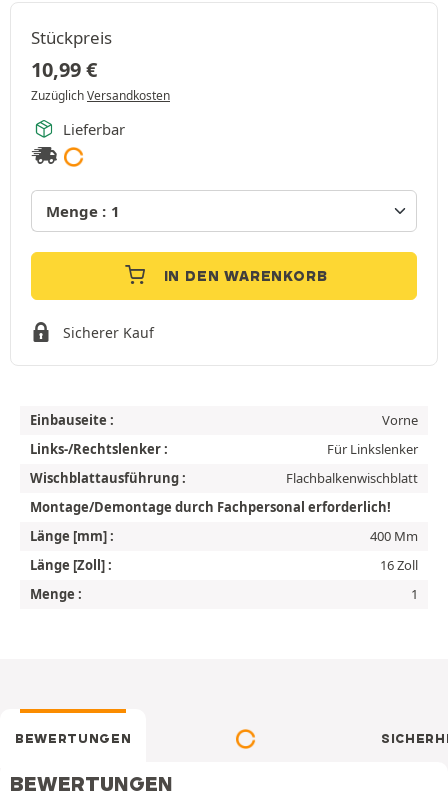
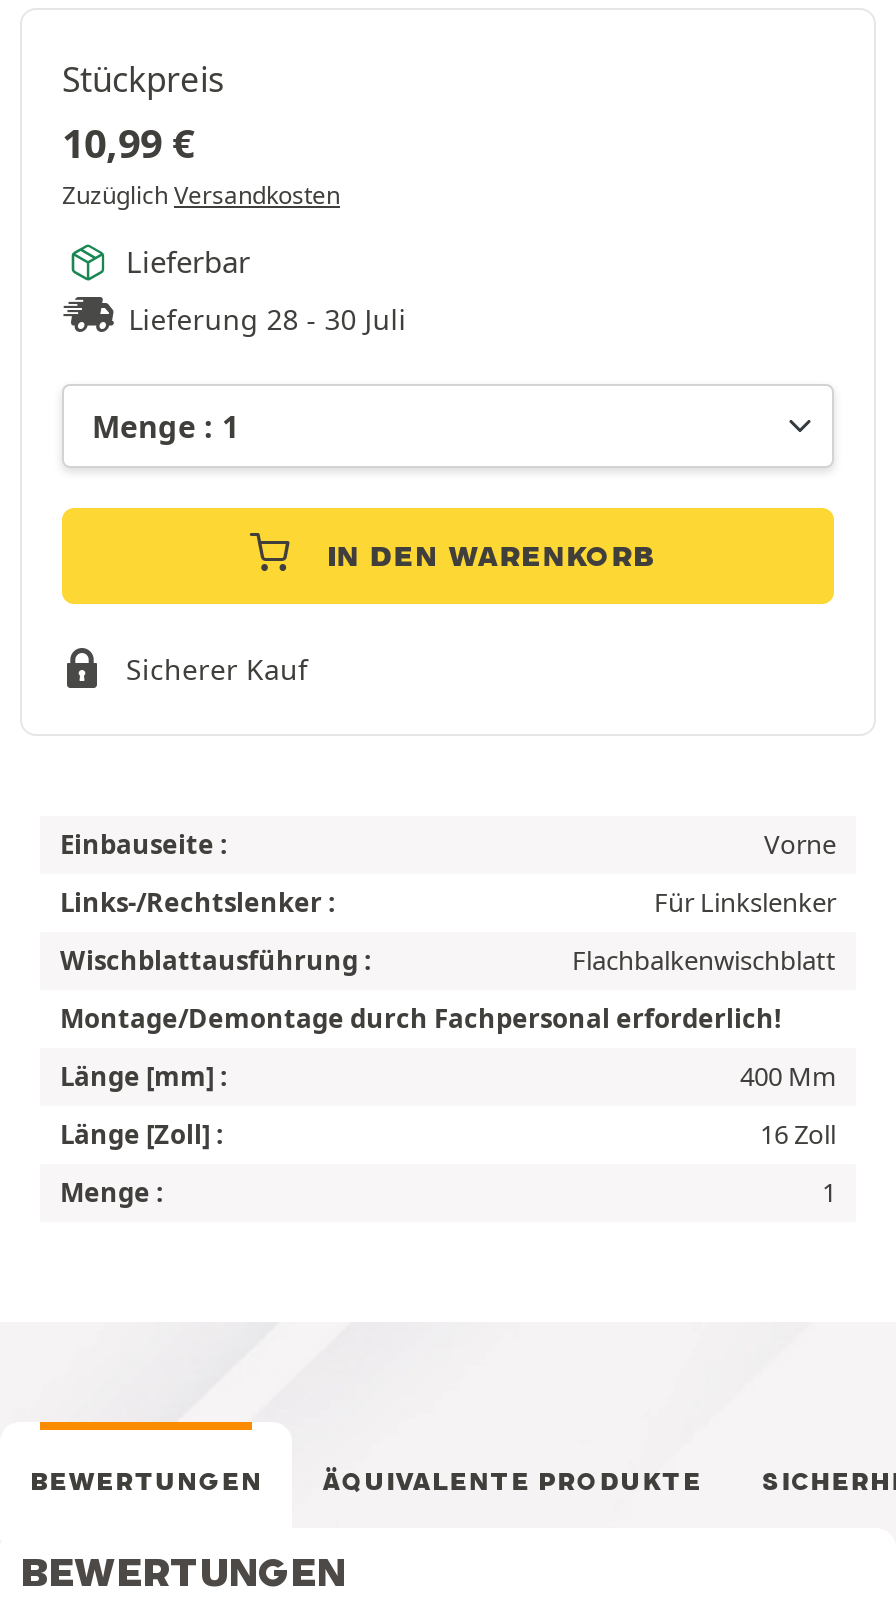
+ Lieferung 28 - 30 Juli

+ ÄQUIVALENTE PRODUKTE
